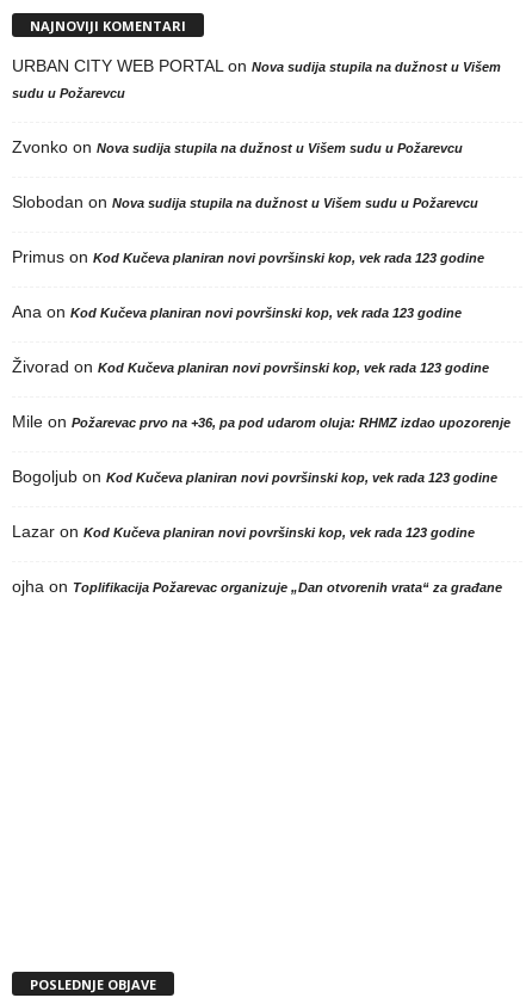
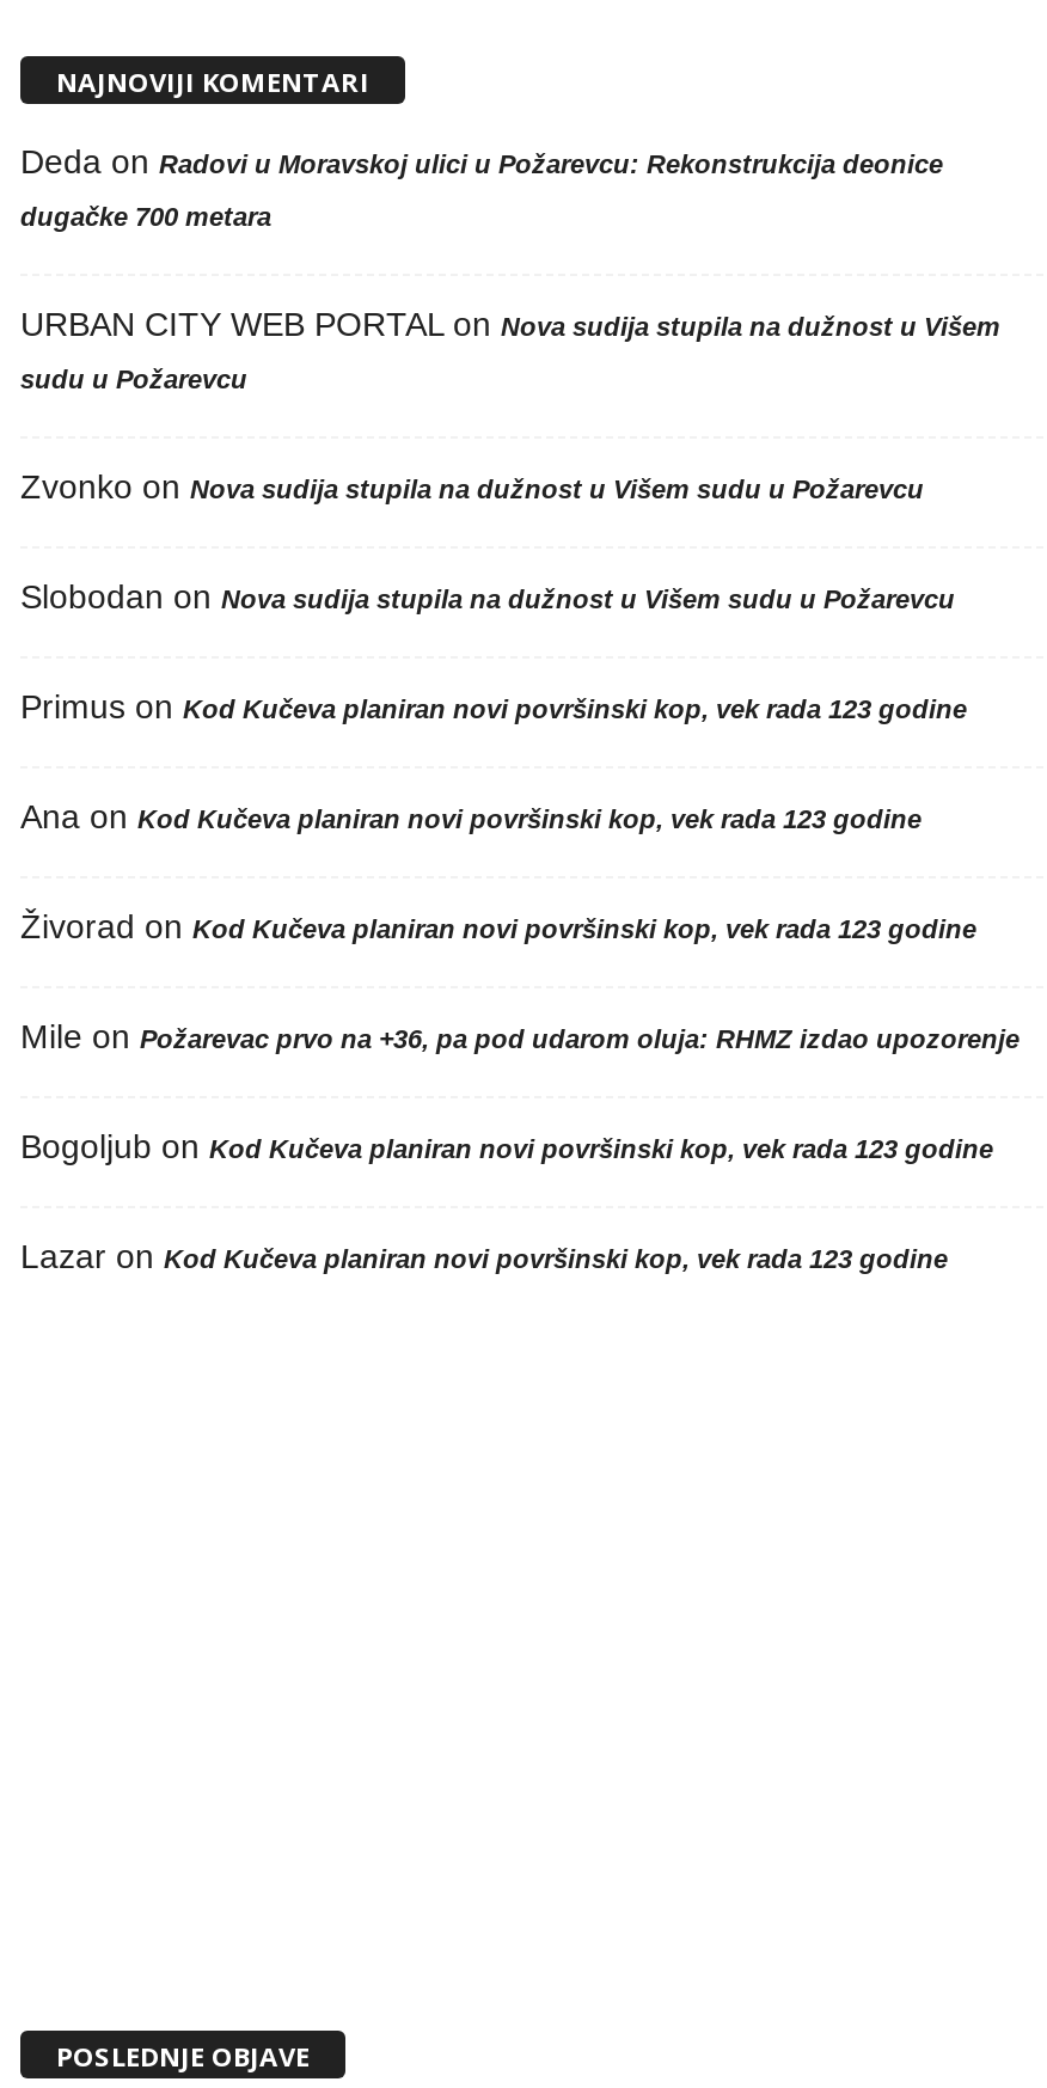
+ Deda on Radovi u Moravskoj ulici u Požarevcu: Rekonstrukcija deonice
+ dugačke 700 metara

moved down: URBAN CITY WEB PORTAL on Nova sudija stupila na dužnost u Višem | sudu u Požarevcu | Zvonko on Nova sudija stupila na dužnost u Višem sudu u Požarevcu | ... | Bogoljub on Kod Kučeva planiran novi površinski kop, vek rada 123 godine | Lazar on Kod Kučeva planiran novi površinski kop, vek rada 123 godine

- ojha on Toplifikacija Požarevac organizuje „Dan otvorenih vrata“ za građane
